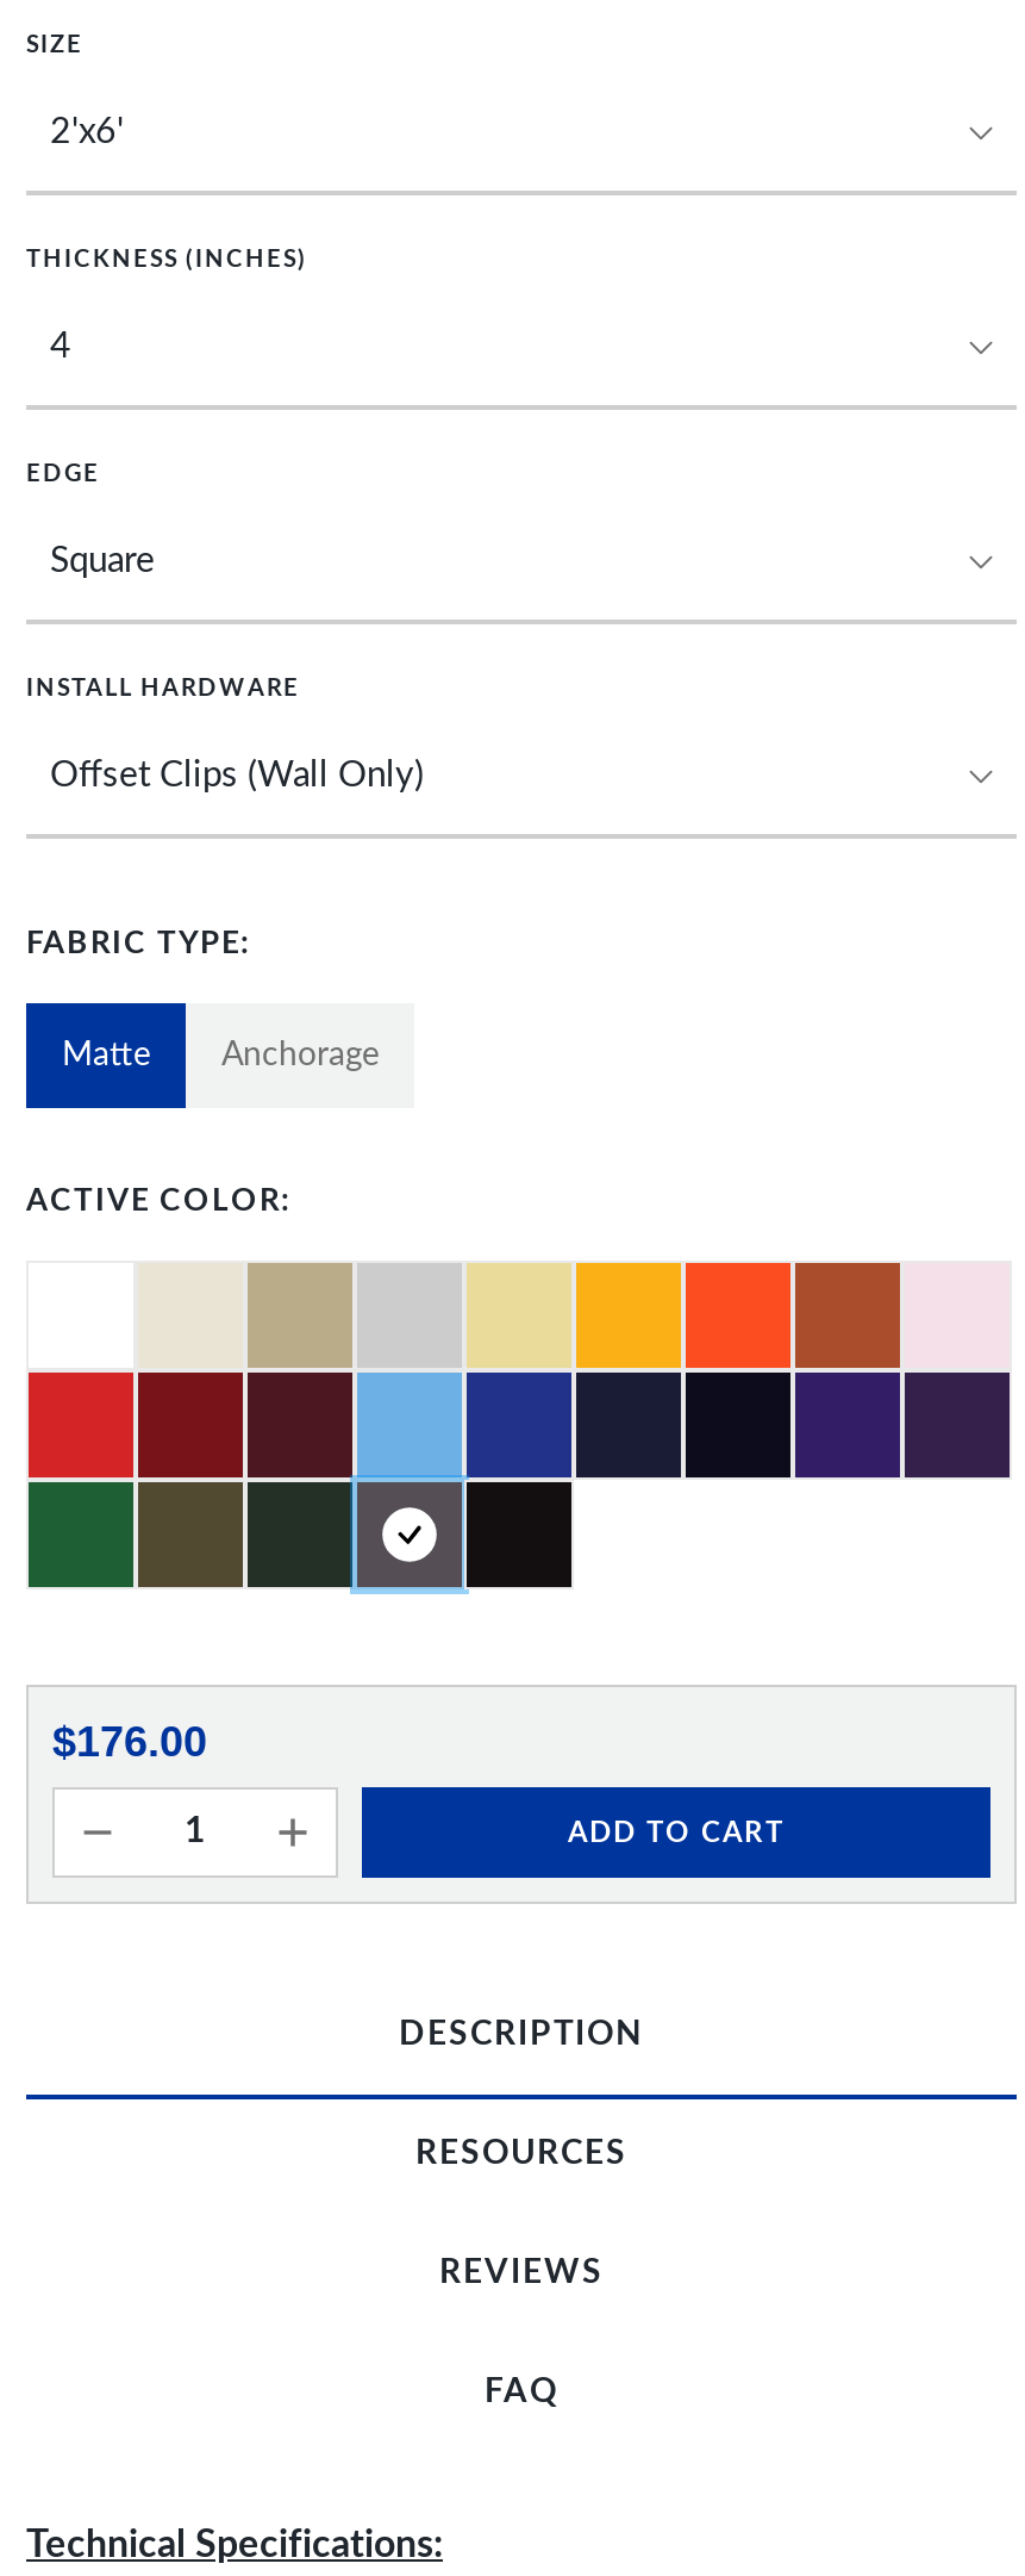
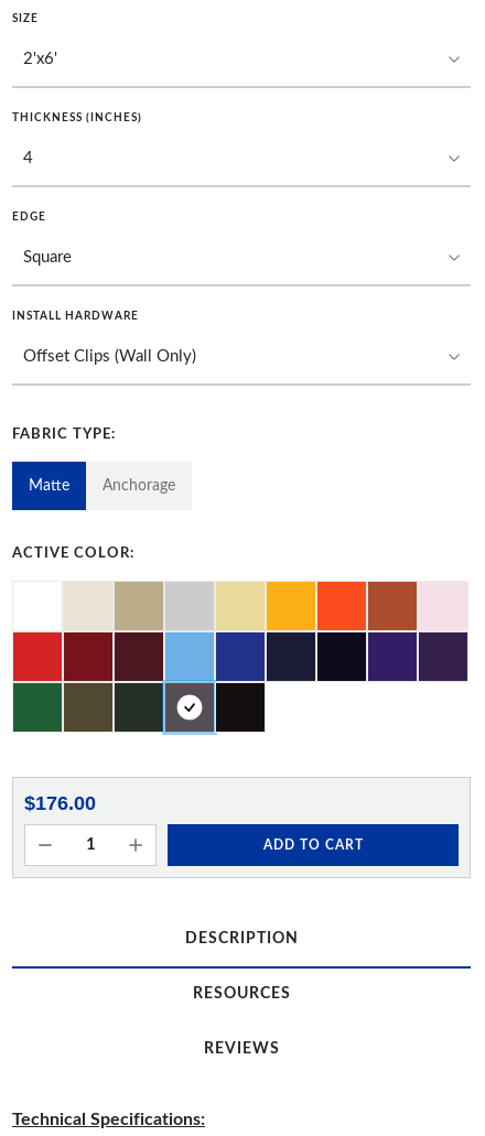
- FAQ
